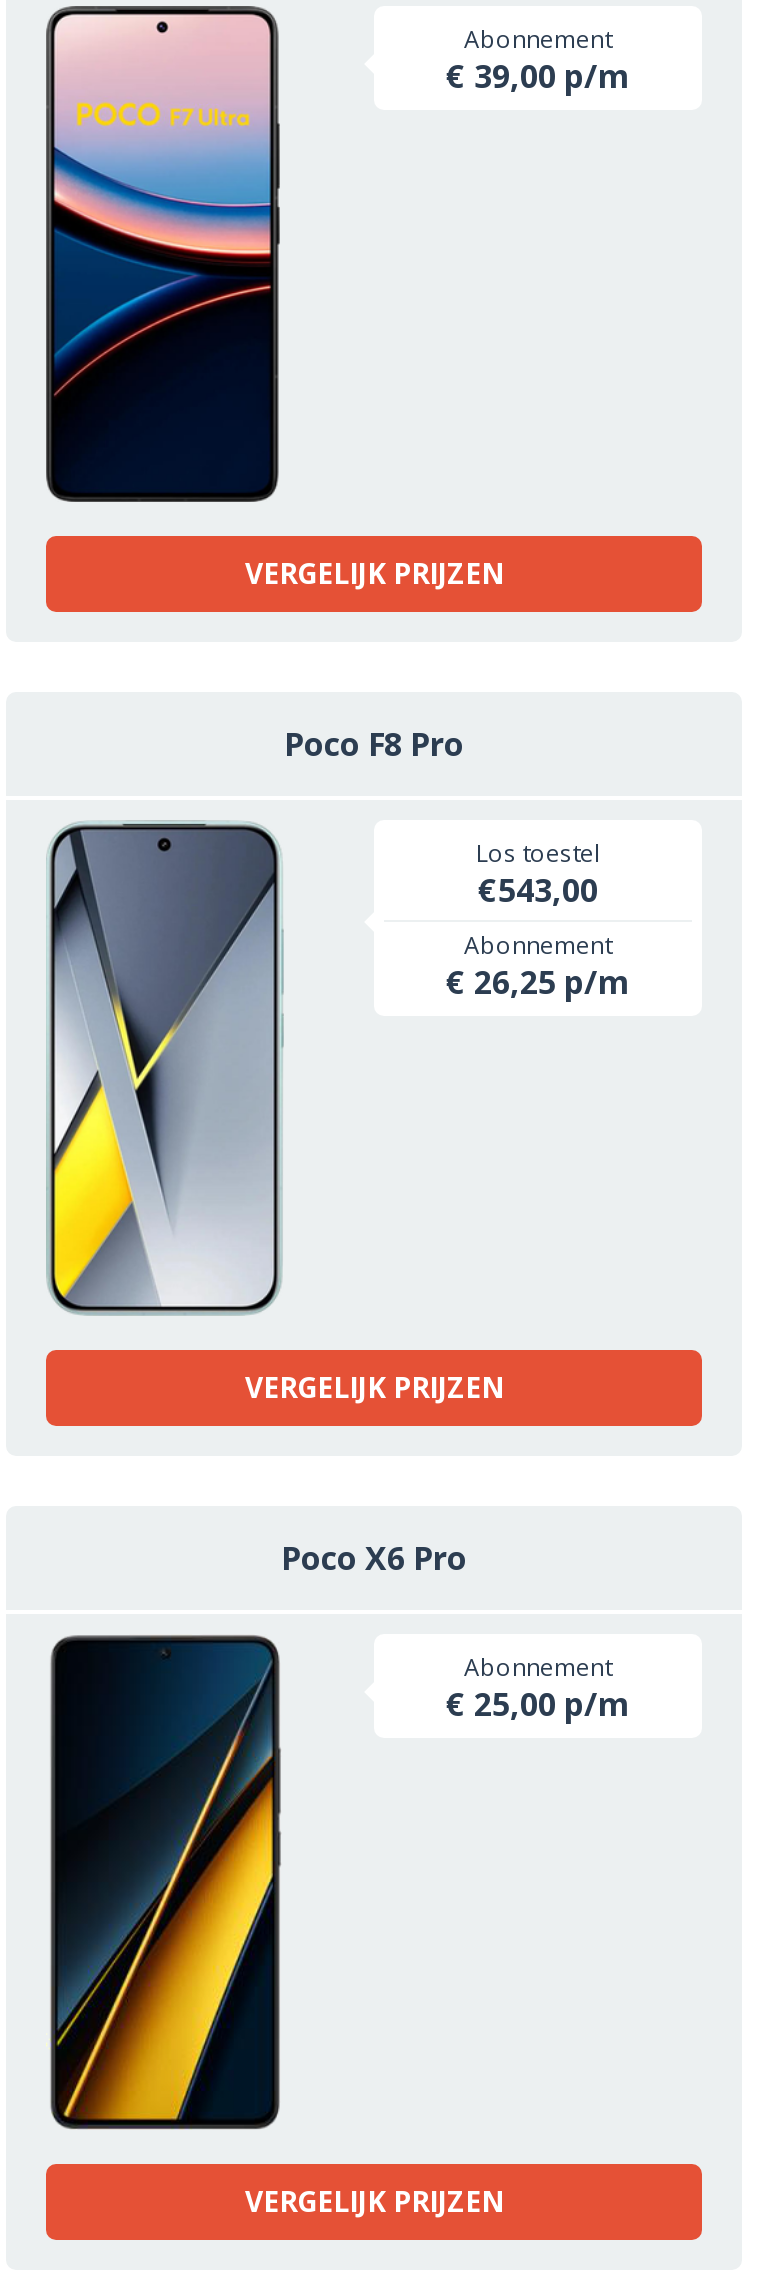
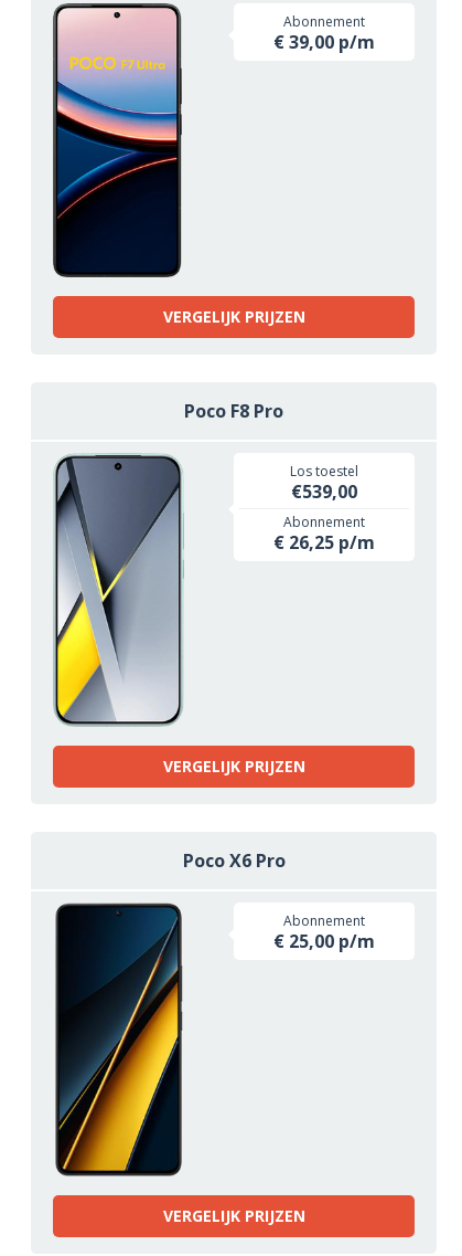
- €543,00
+ €539,00
